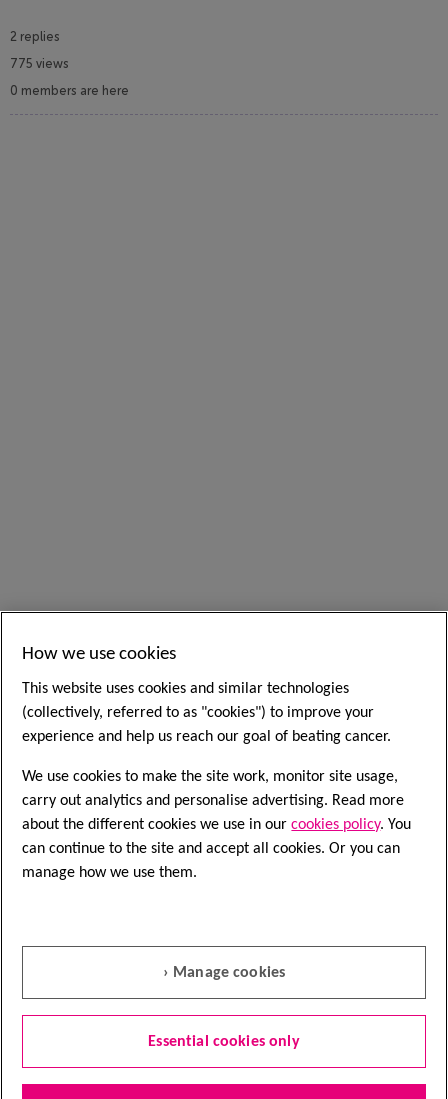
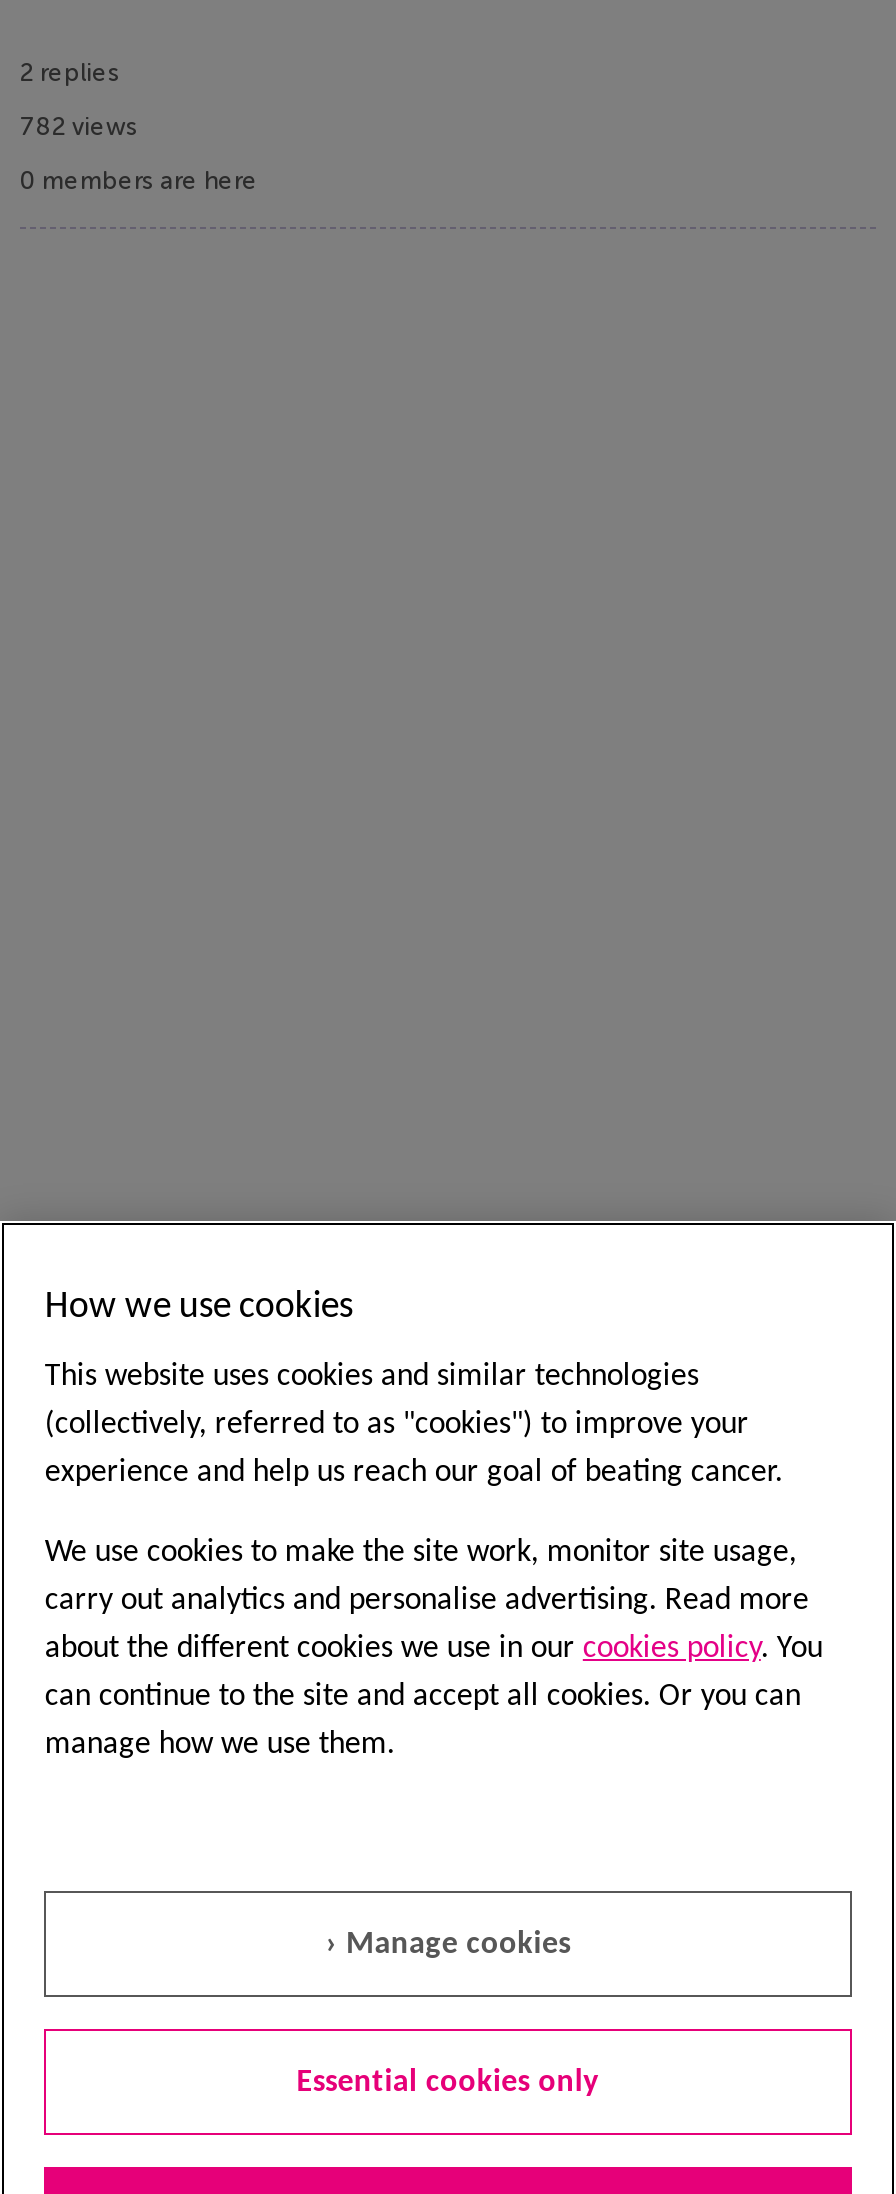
- 775 views
+ 782 views
